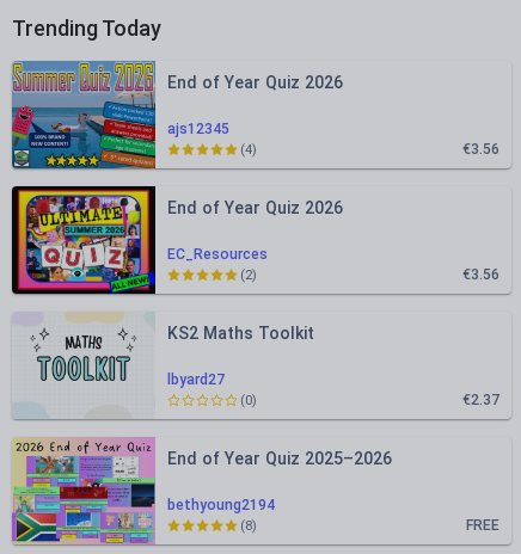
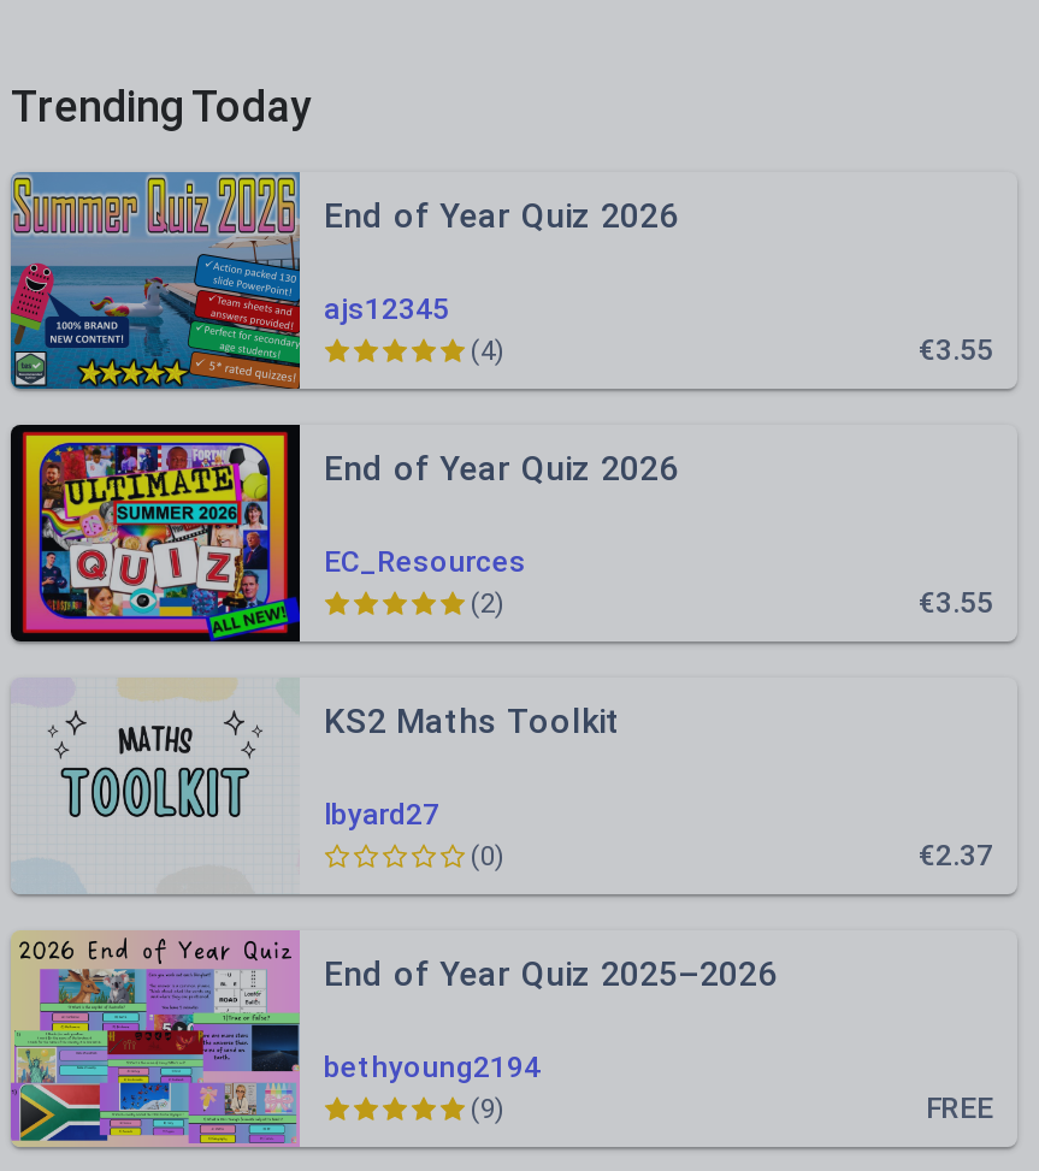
- €3.56
+ €3.55

- €3.56
+ €3.55

- (8)
+ (9)
